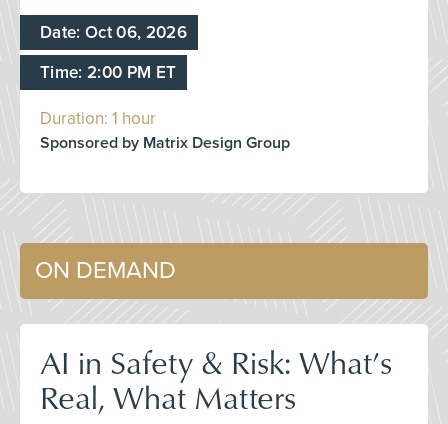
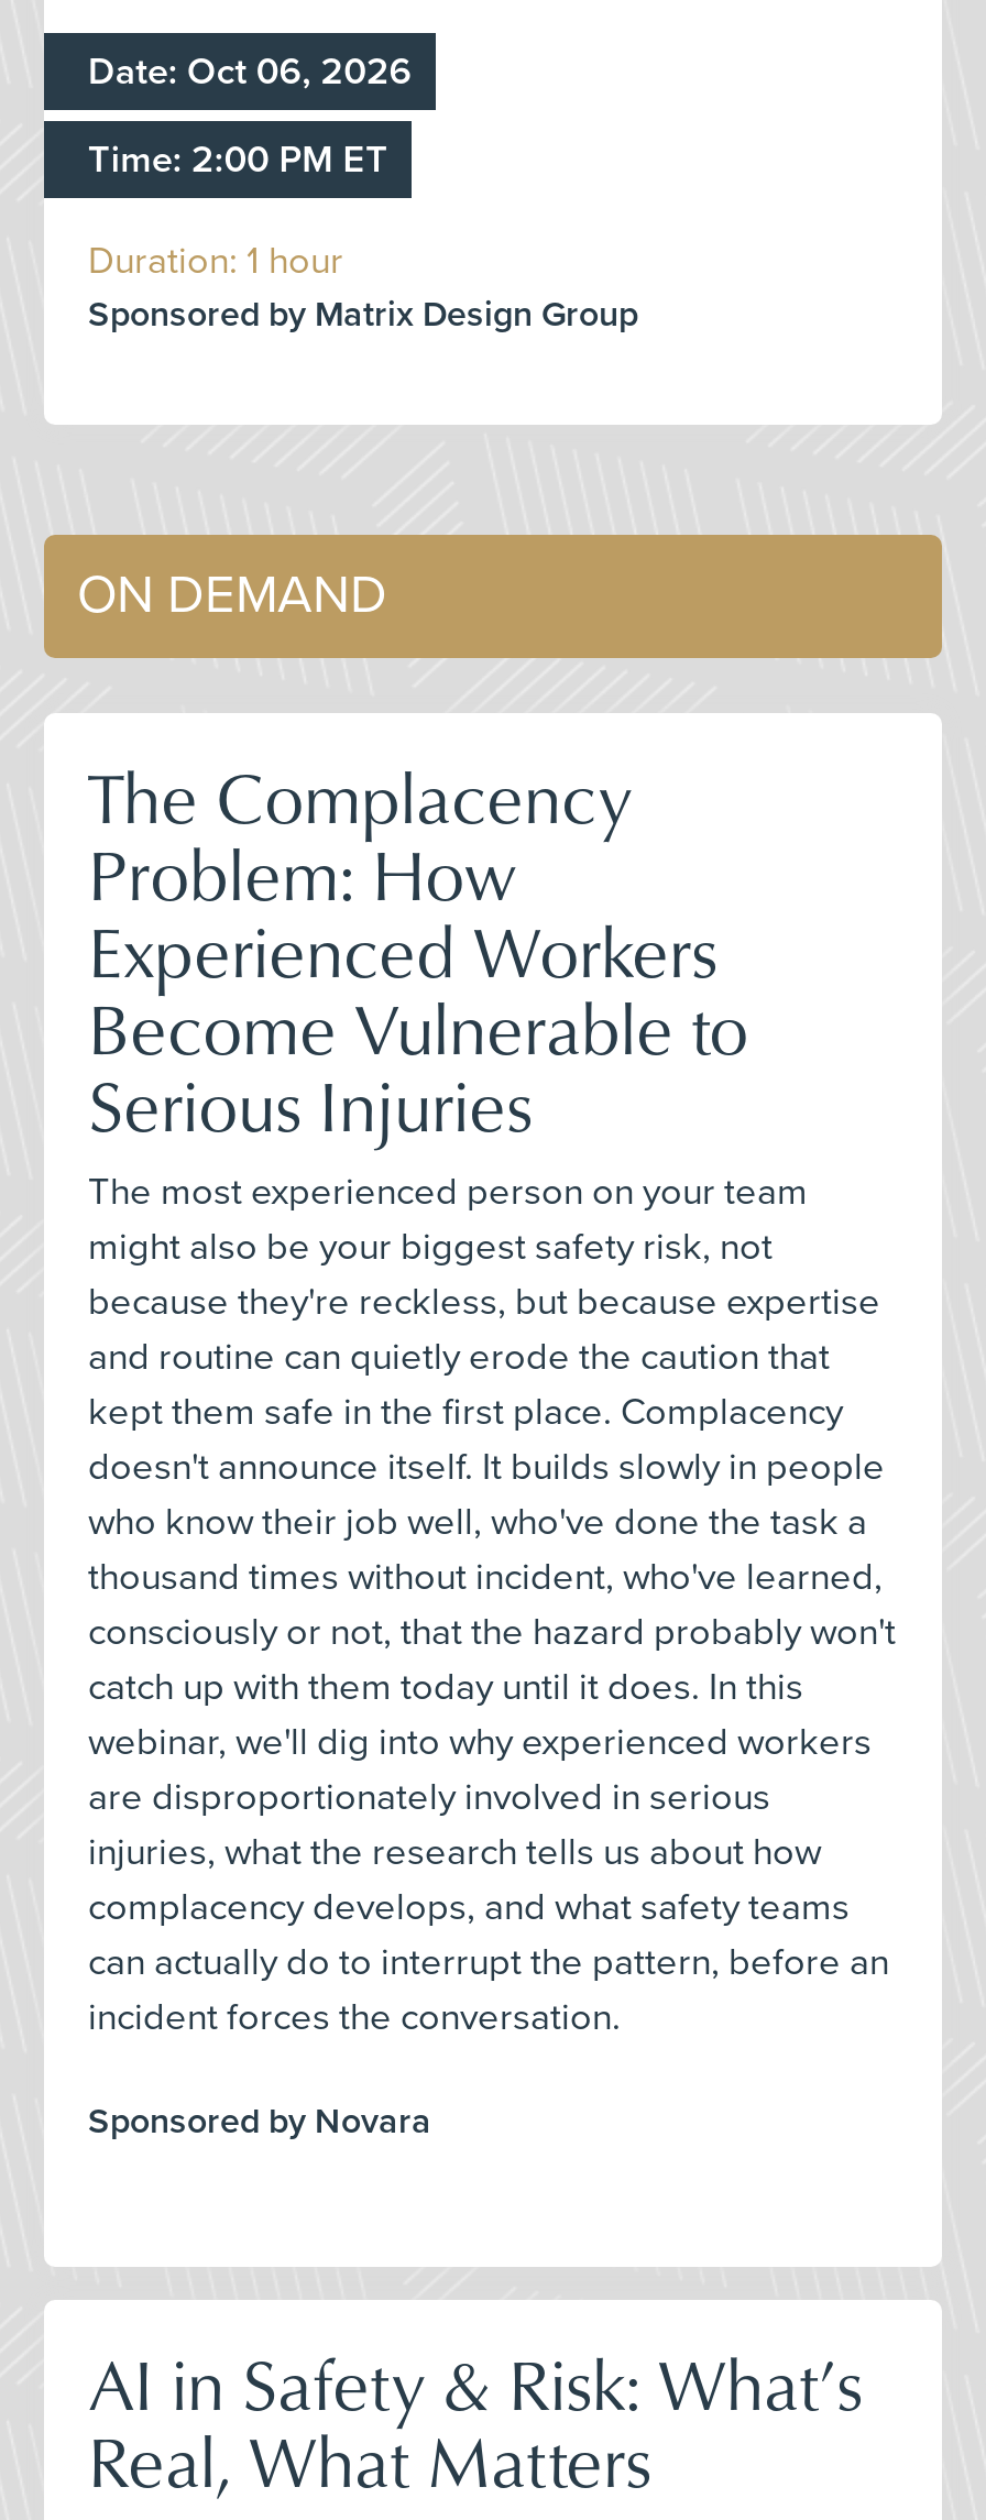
+ The Complacency
+ Problem: How
+ Experienced Workers
+ Become Vulnerable to
+ Serious Injuries
+ The most experienced person on your team
+ might also be your biggest safety risk, not
+ because they're reckless, but because expertise
+ and routine can quietly erode the caution that
+ kept them safe in the first place. Complacency
+ doesn't announce itself. It builds slowly in people
+ who know their job well, who've done the task a
+ thousand times without incident, who've learned,
+ consciously or not, that the hazard probably won't
+ catch up with them today until it does. In this
+ webinar, we'll dig into why experienced workers
+ are disproportionately involved in serious
+ injuries, what the research tells us about how
+ complacency develops, and what safety teams
+ can actually do to interrupt the pattern, before an
+ incident forces the conversation.
+ Sponsored by Novara
